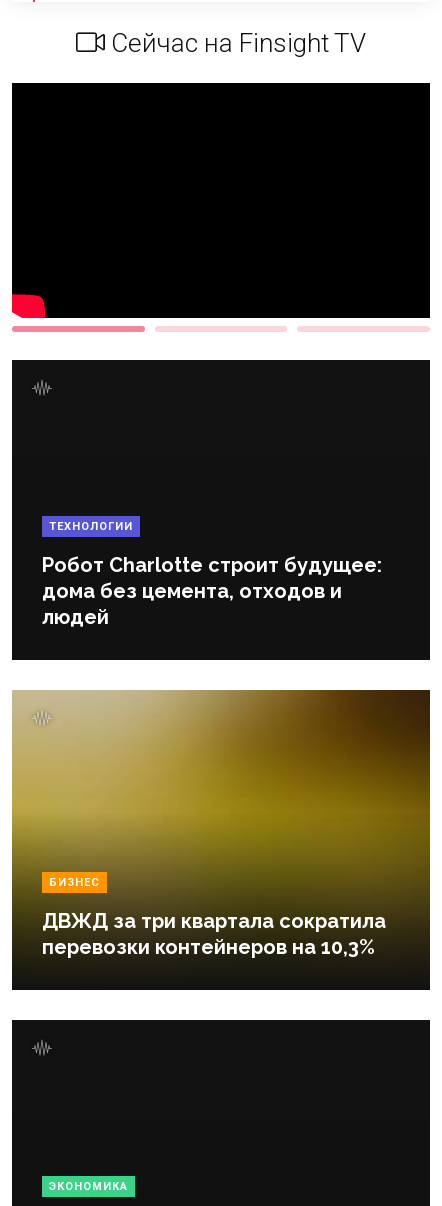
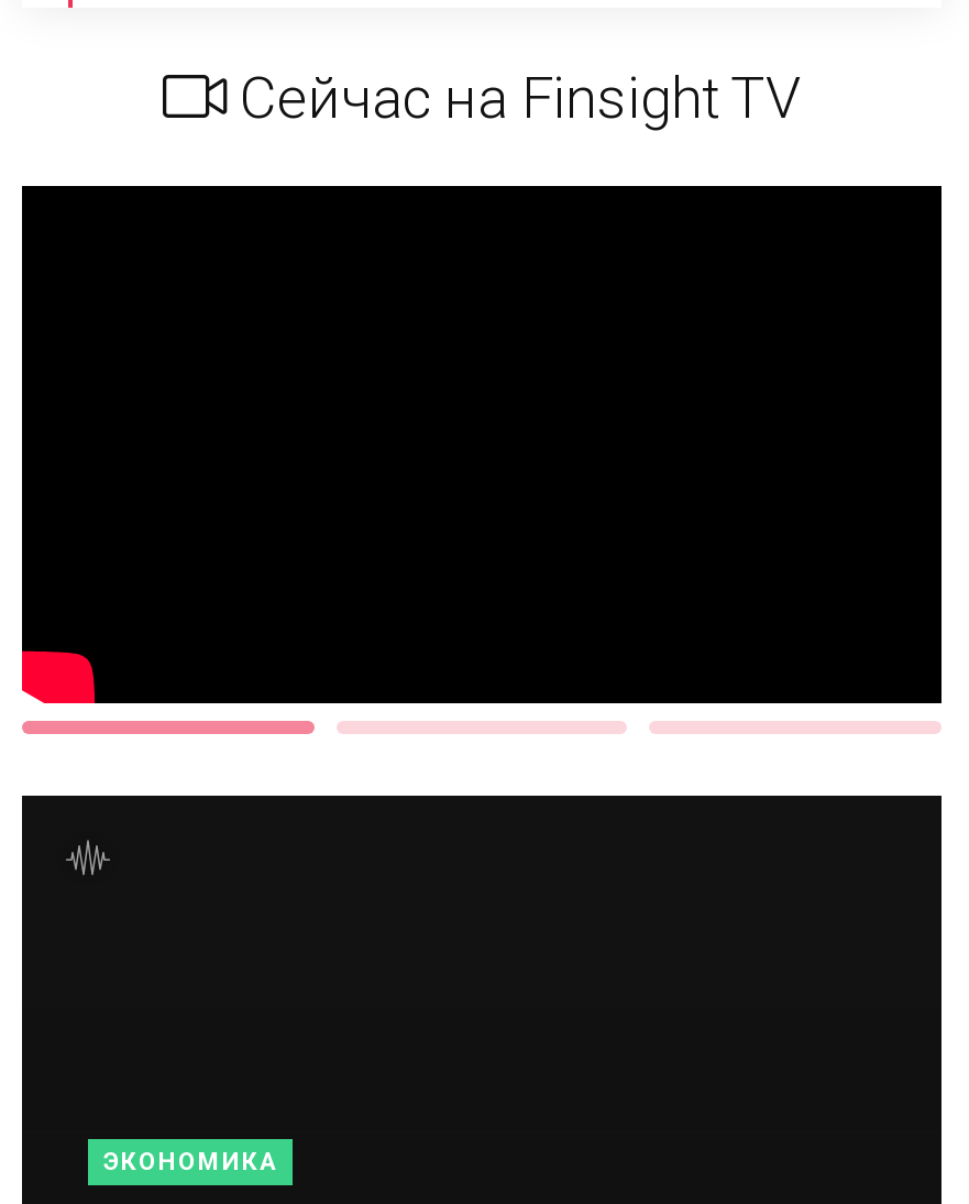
- ТЕХНОЛОГИИ
- Робот Charlotte строит будущее:
- дома без цемента, отходов и
- людей

- [image]
- БИЗНЕС
- ДВЖД за три квартала сократила
- перевозки контейнеров на 10,3%
